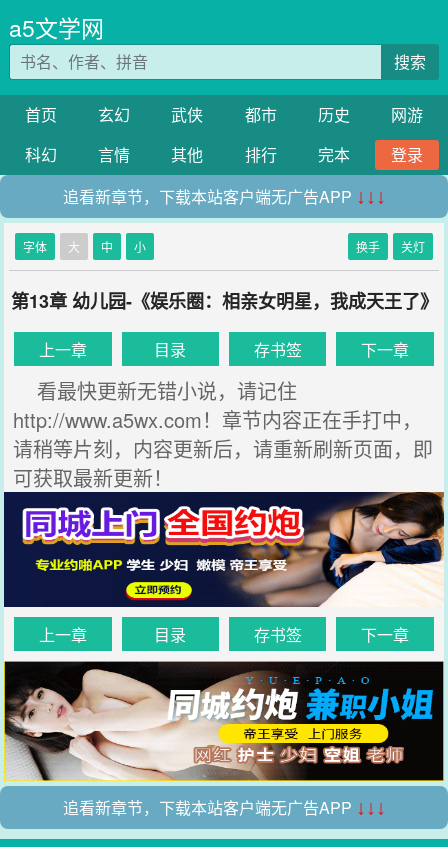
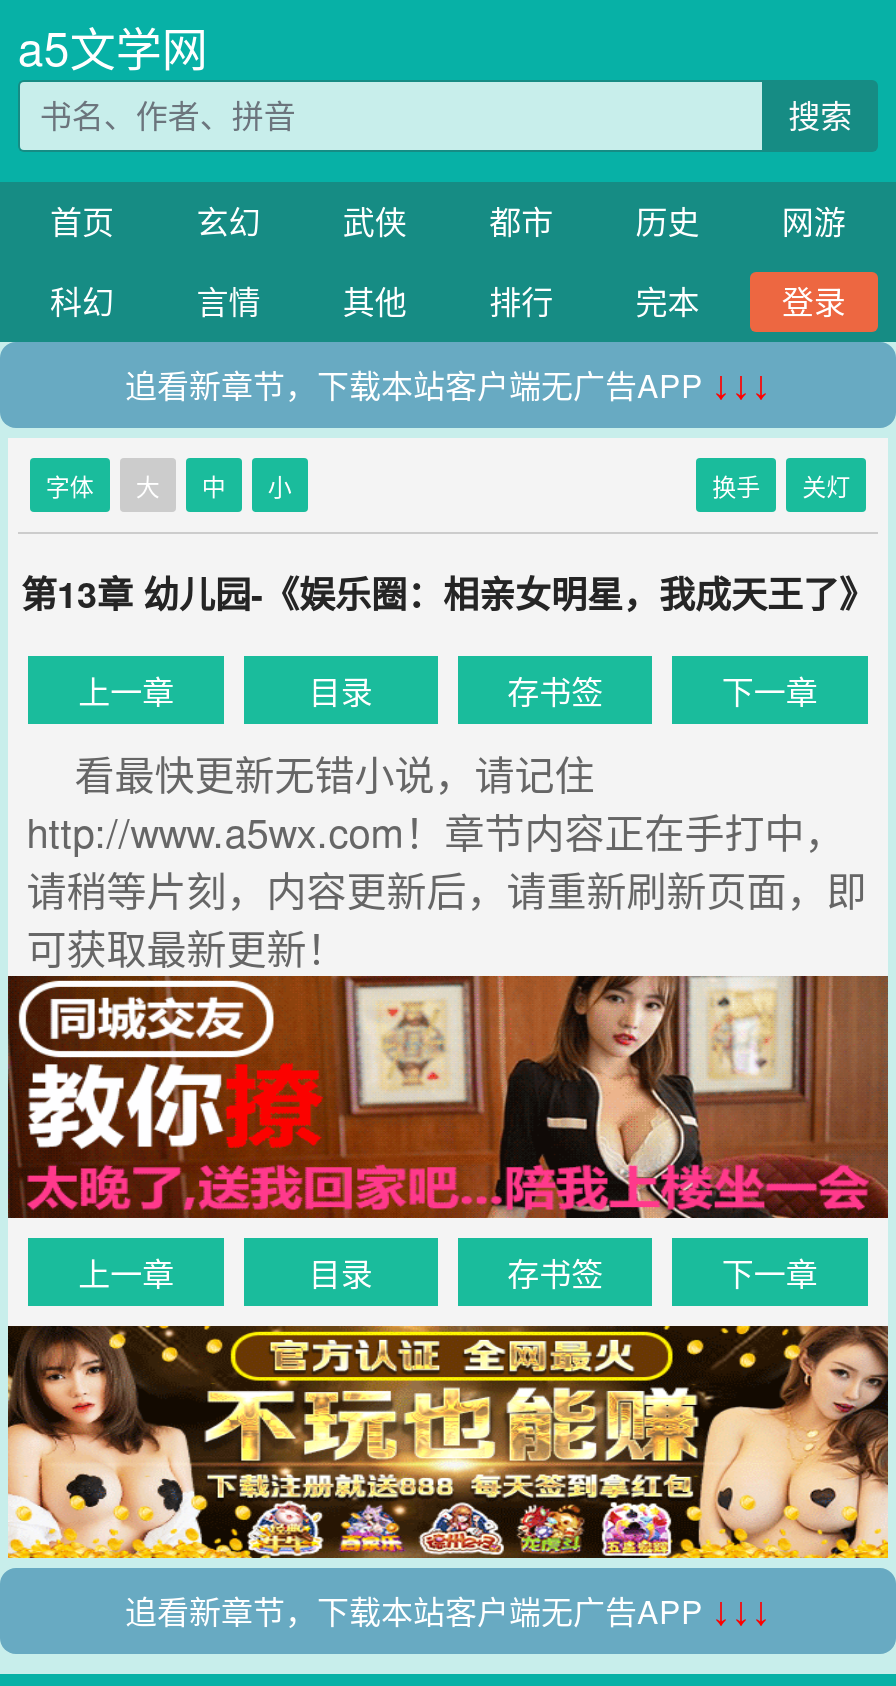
- [image]
+ [image]

- [image]
+ [image]
